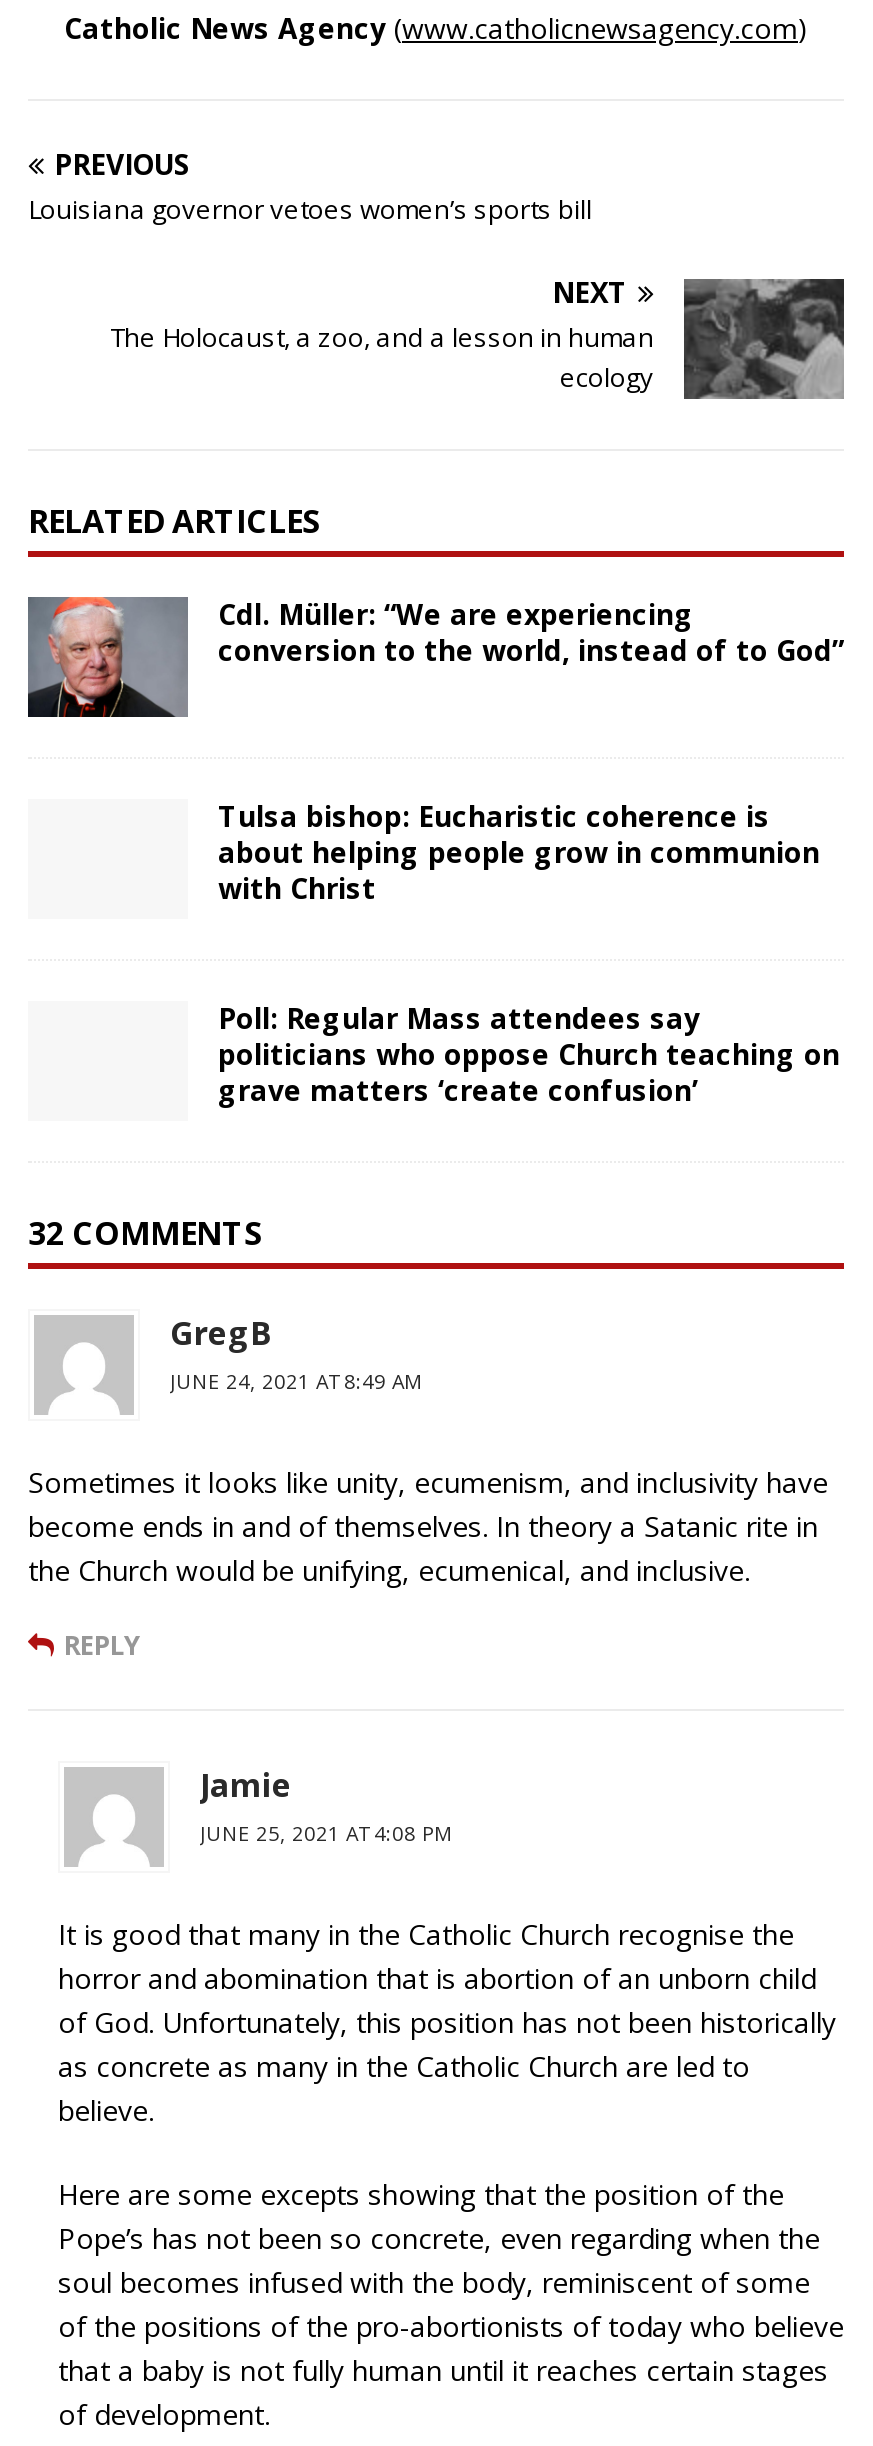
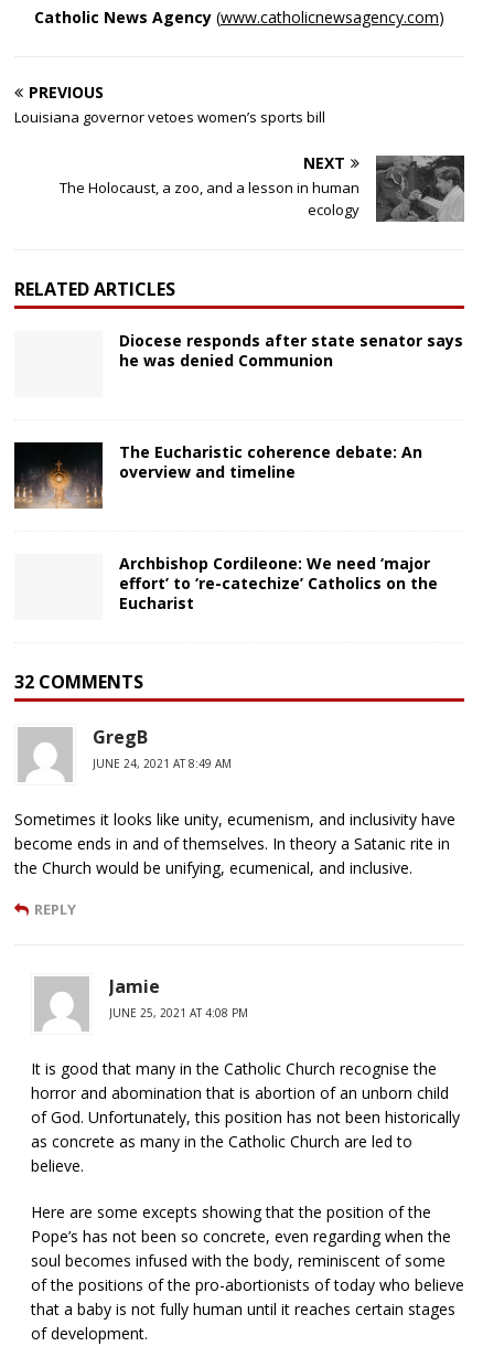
+ [image]

- [image]

- Cdl. Müller: “We are experiencing
- conversion to the world, instead of to God”
+ Diocese responds after state senator says
+ he was denied Communion

- Tulsa bishop: Eucharistic coherence is
- about helping people grow in communion
- with Christ
+ The Eucharistic coherence debate: An
+ overview and timeline

- Poll: Regular Mass attendees say
- politicians who oppose Church teaching on
- grave matters ‘create confusion’
+ Archbishop Cordileone: We need ‘major
+ effort’ to ‘re-catechize’ Catholics on the
+ Eucharist
